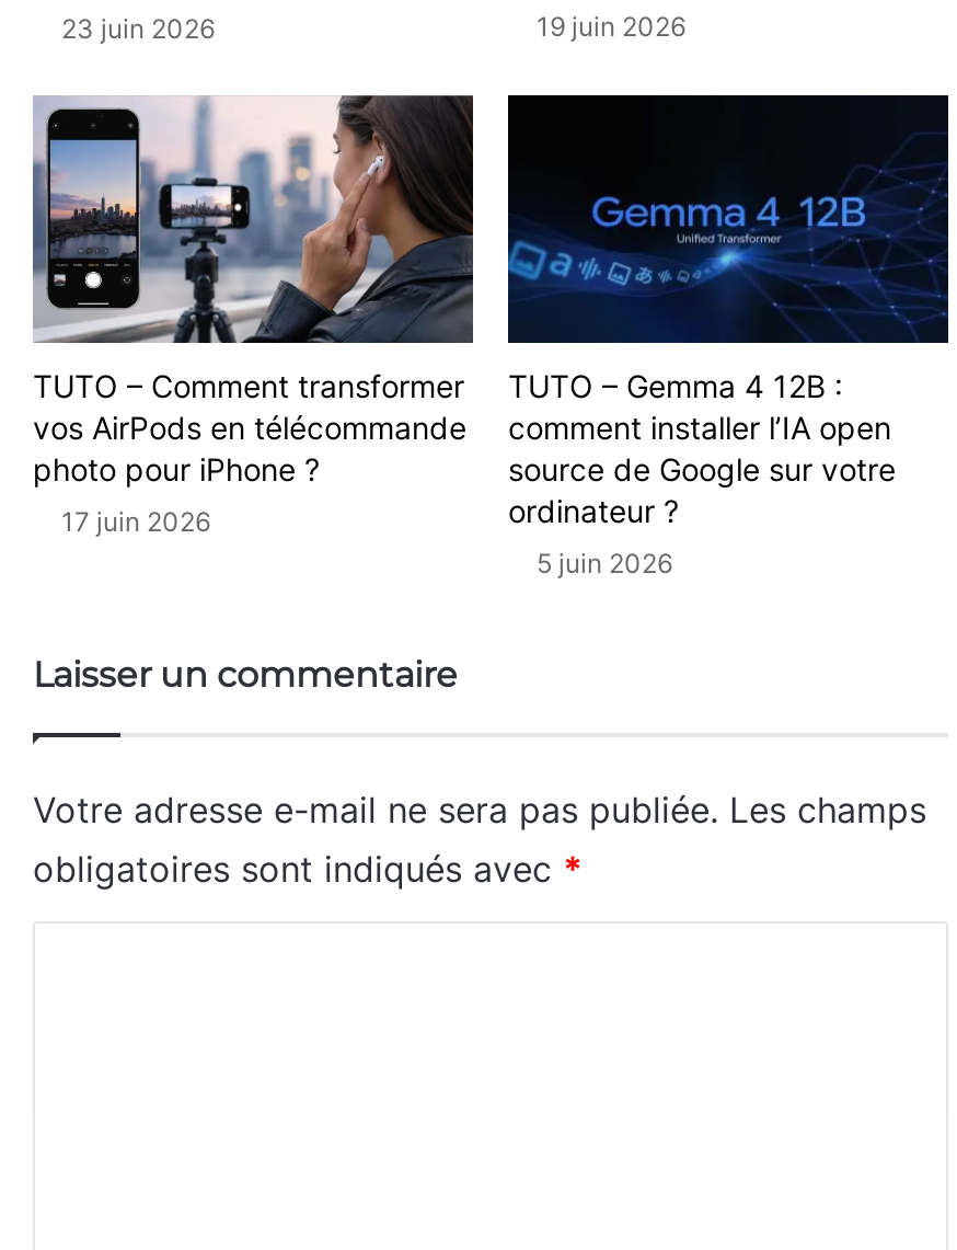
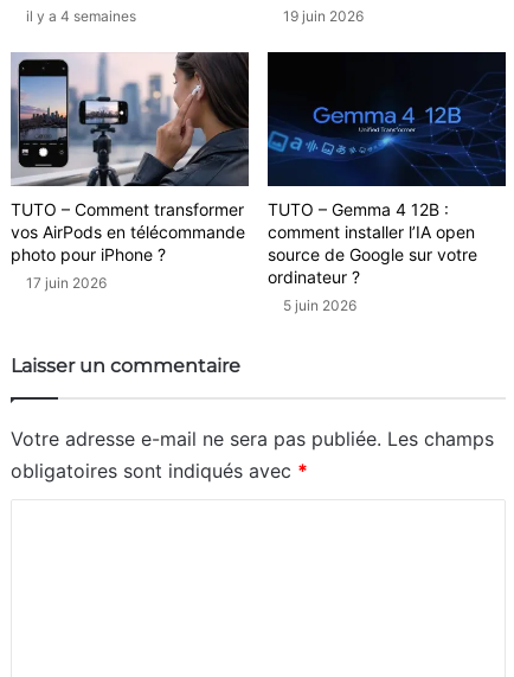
- 23 juin 2026
+ il y a 4 semaines
